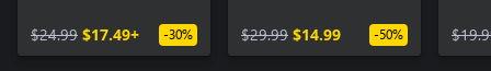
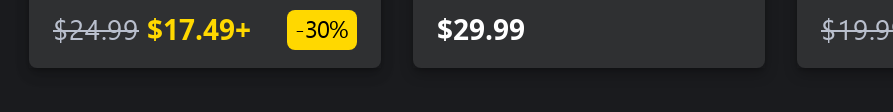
- $29.99 $14.99
- -50%
+ $29.99
